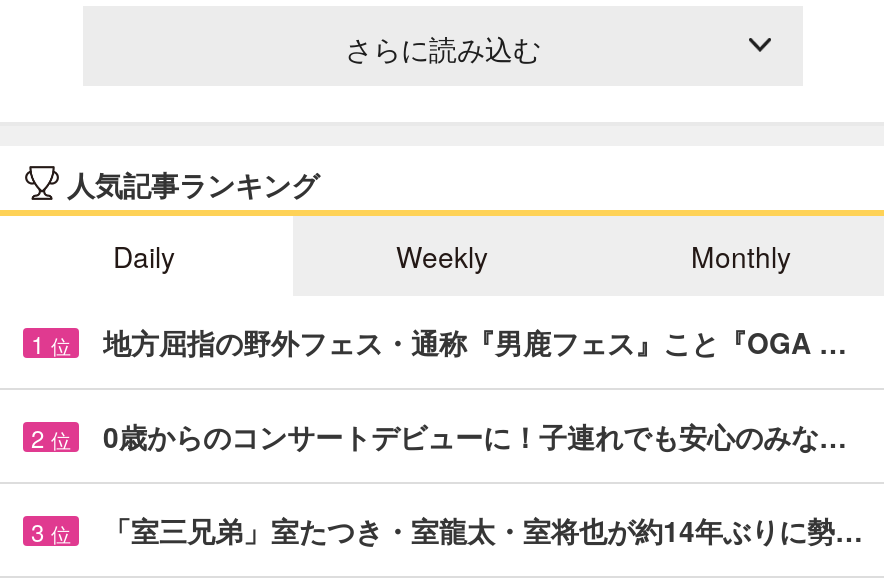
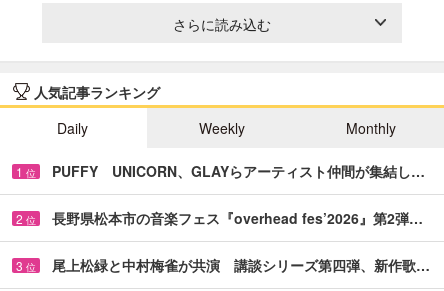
- 地方屈指の野外フェス・通称『男鹿フェス』こと『OGA …
+ PUFFY UNICORN、GLAYらアーティスト仲間が集結し…

- 0歳からのコンサートデビューに！子連れでも安心のみな…
+ 長野県松本市の音楽フェス『overhead fes’2026』第2弾…

- 「室三兄弟」室たつき・室龍太・室将也が約14年ぶりに勢…
+ 尾上松緑と中村梅雀が共演 講談シリーズ第四弾、新作歌…
